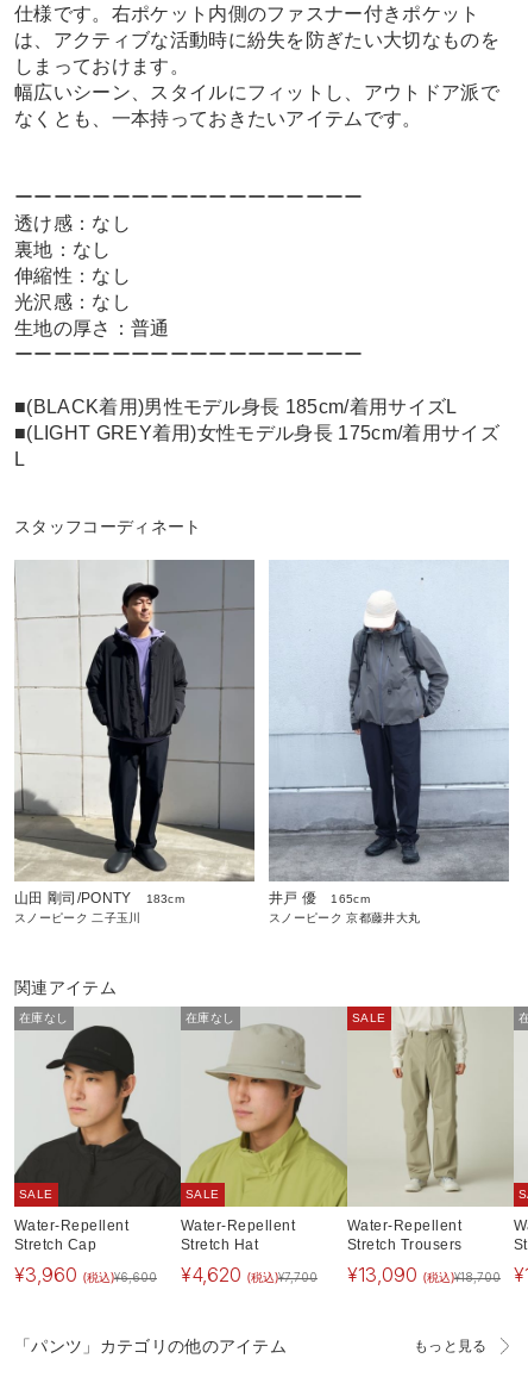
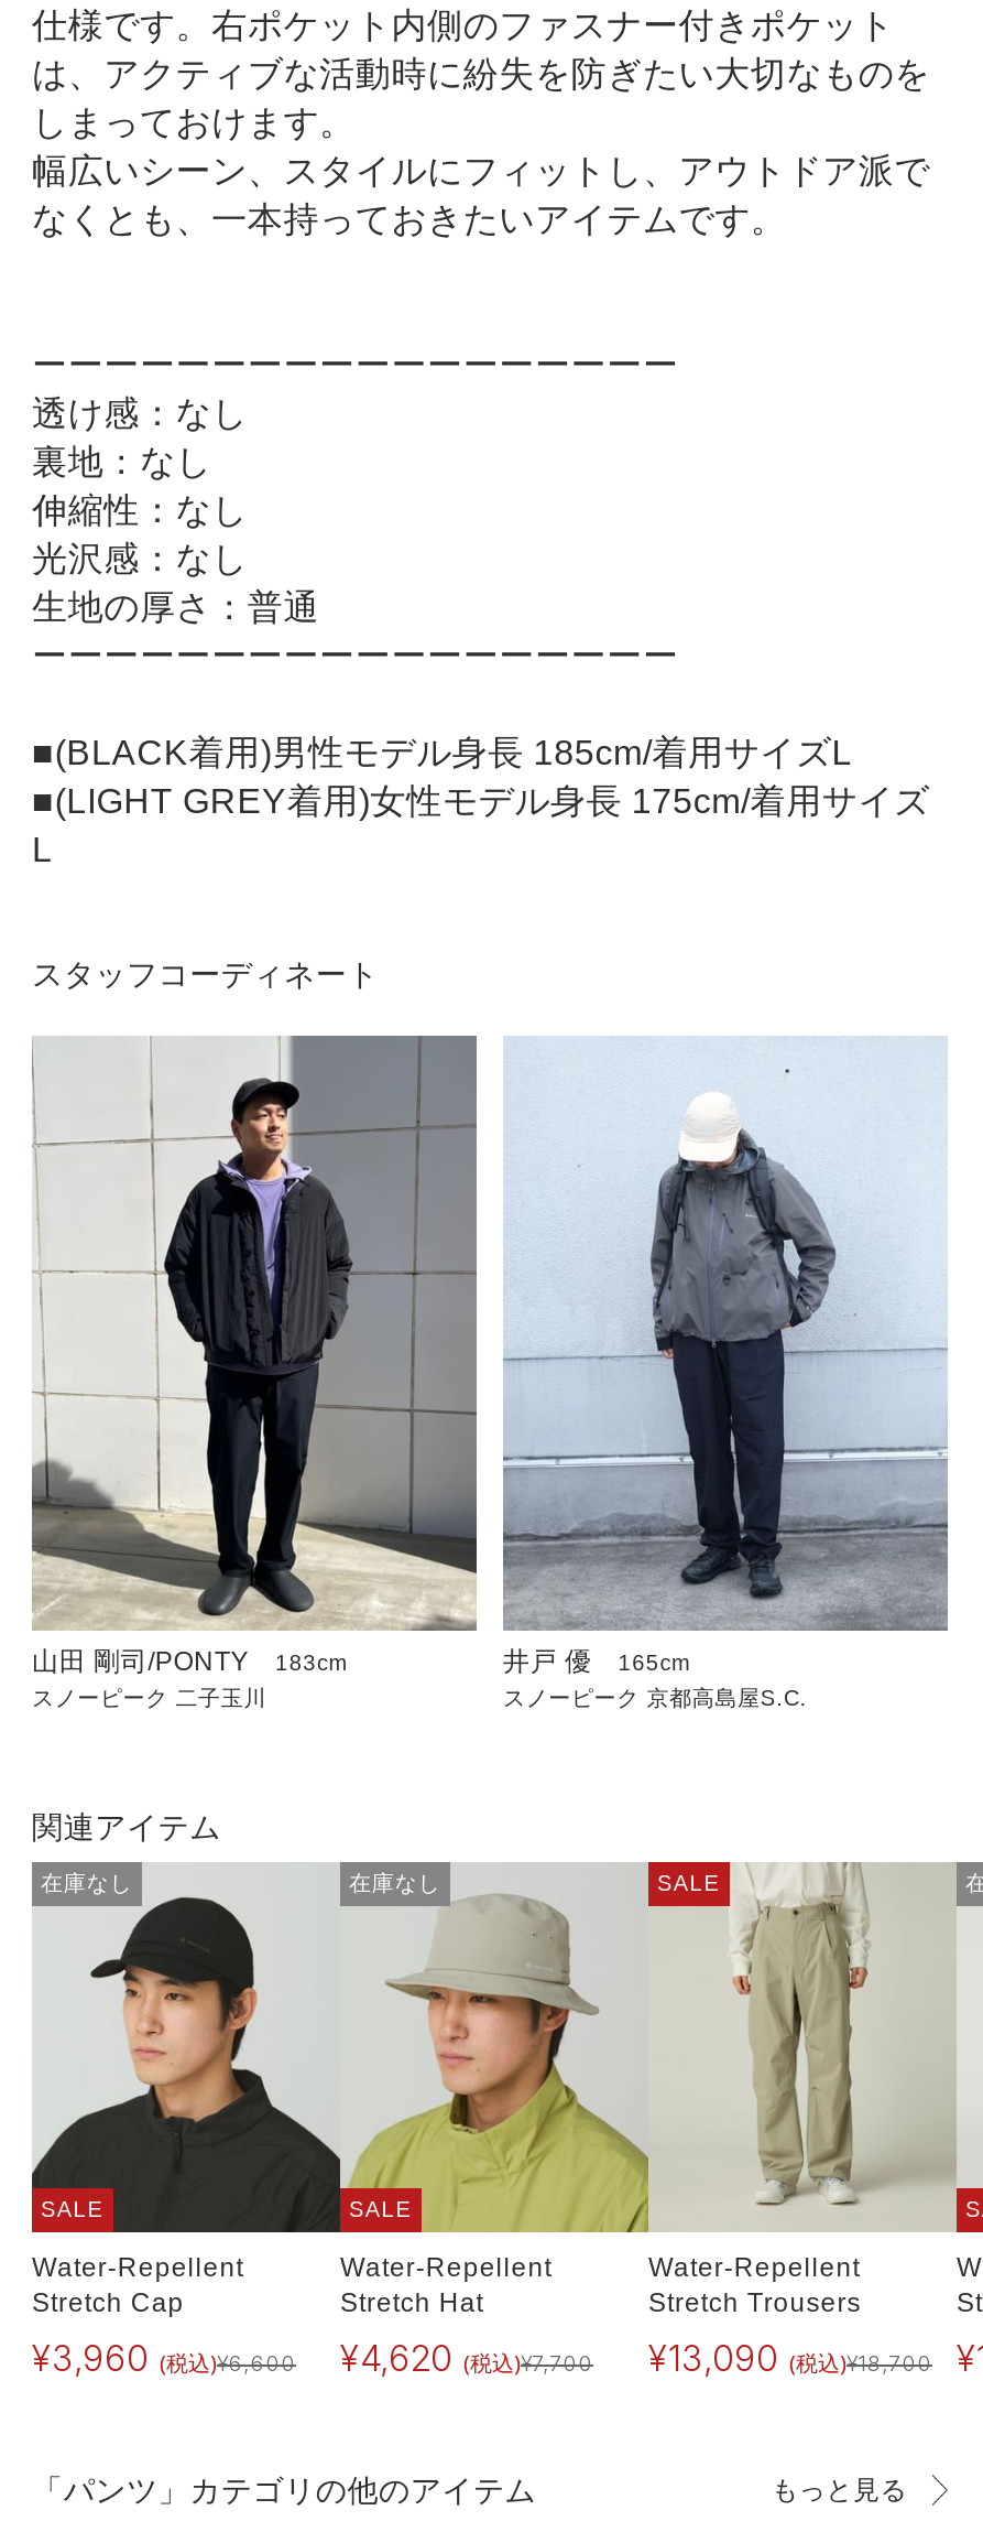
- スノーピーク 京都藤井大丸
+ スノーピーク 京都高島屋S.C.
